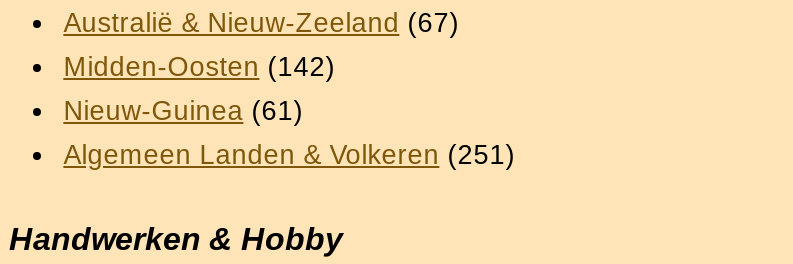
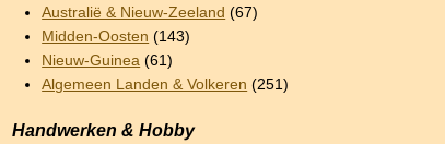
- Midden-Oosten (142)
+ Midden-Oosten (143)
